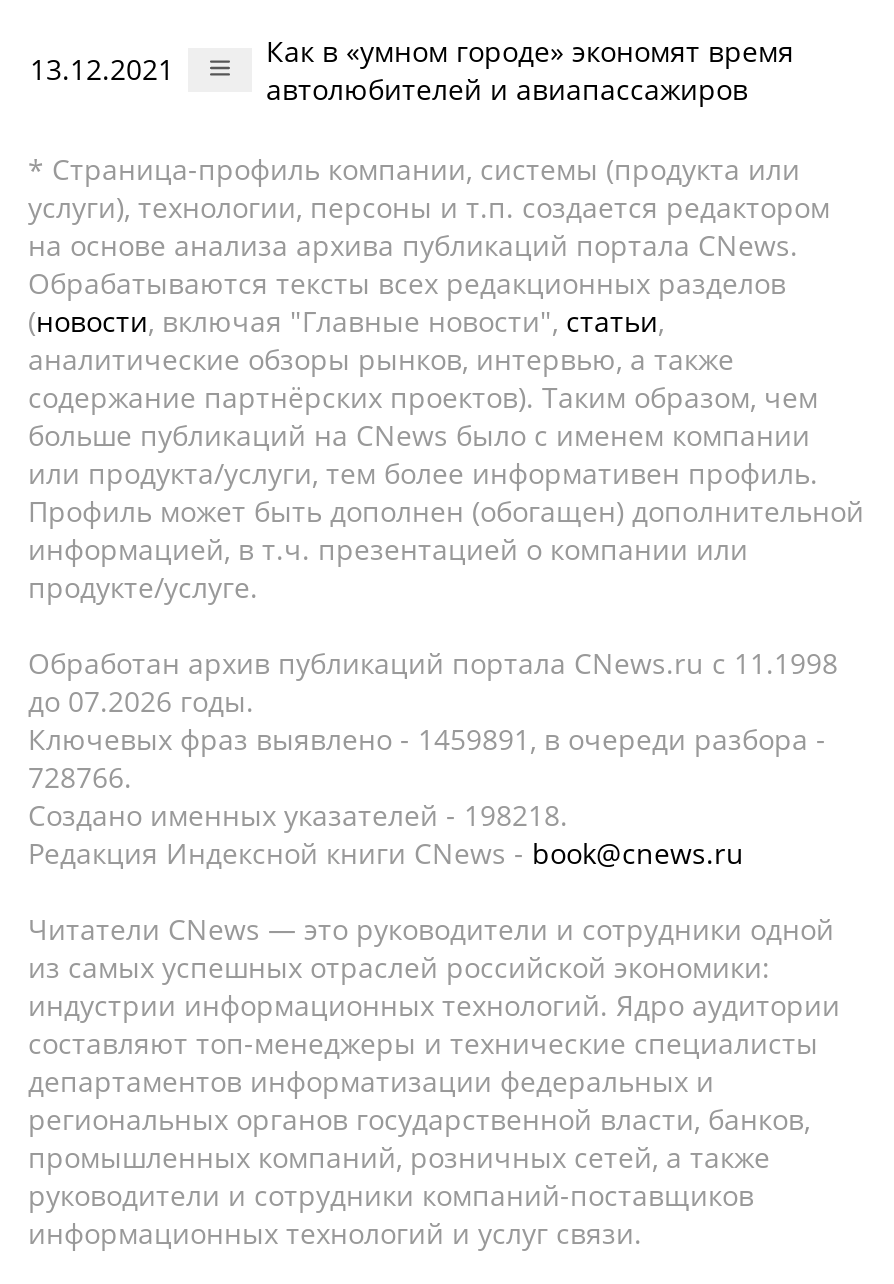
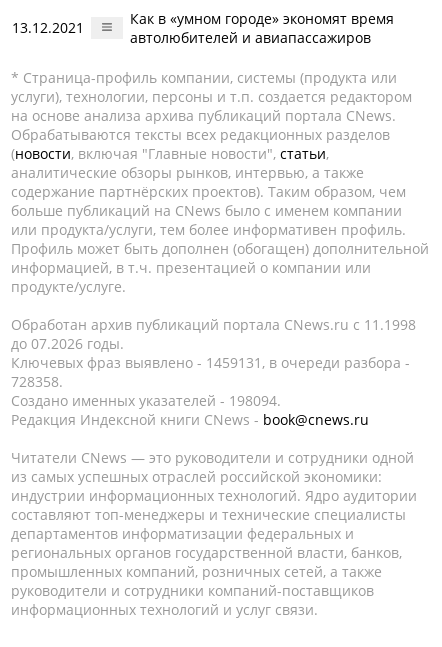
- Ключевых фраз выявлено - 1459891, в очереди разбора -
+ Ключевых фраз выявлено - 1459131, в очереди разбора -

- 728766.
+ 728358.

- Создано именных указателей - 198218.
+ Создано именных указателей - 198094.
